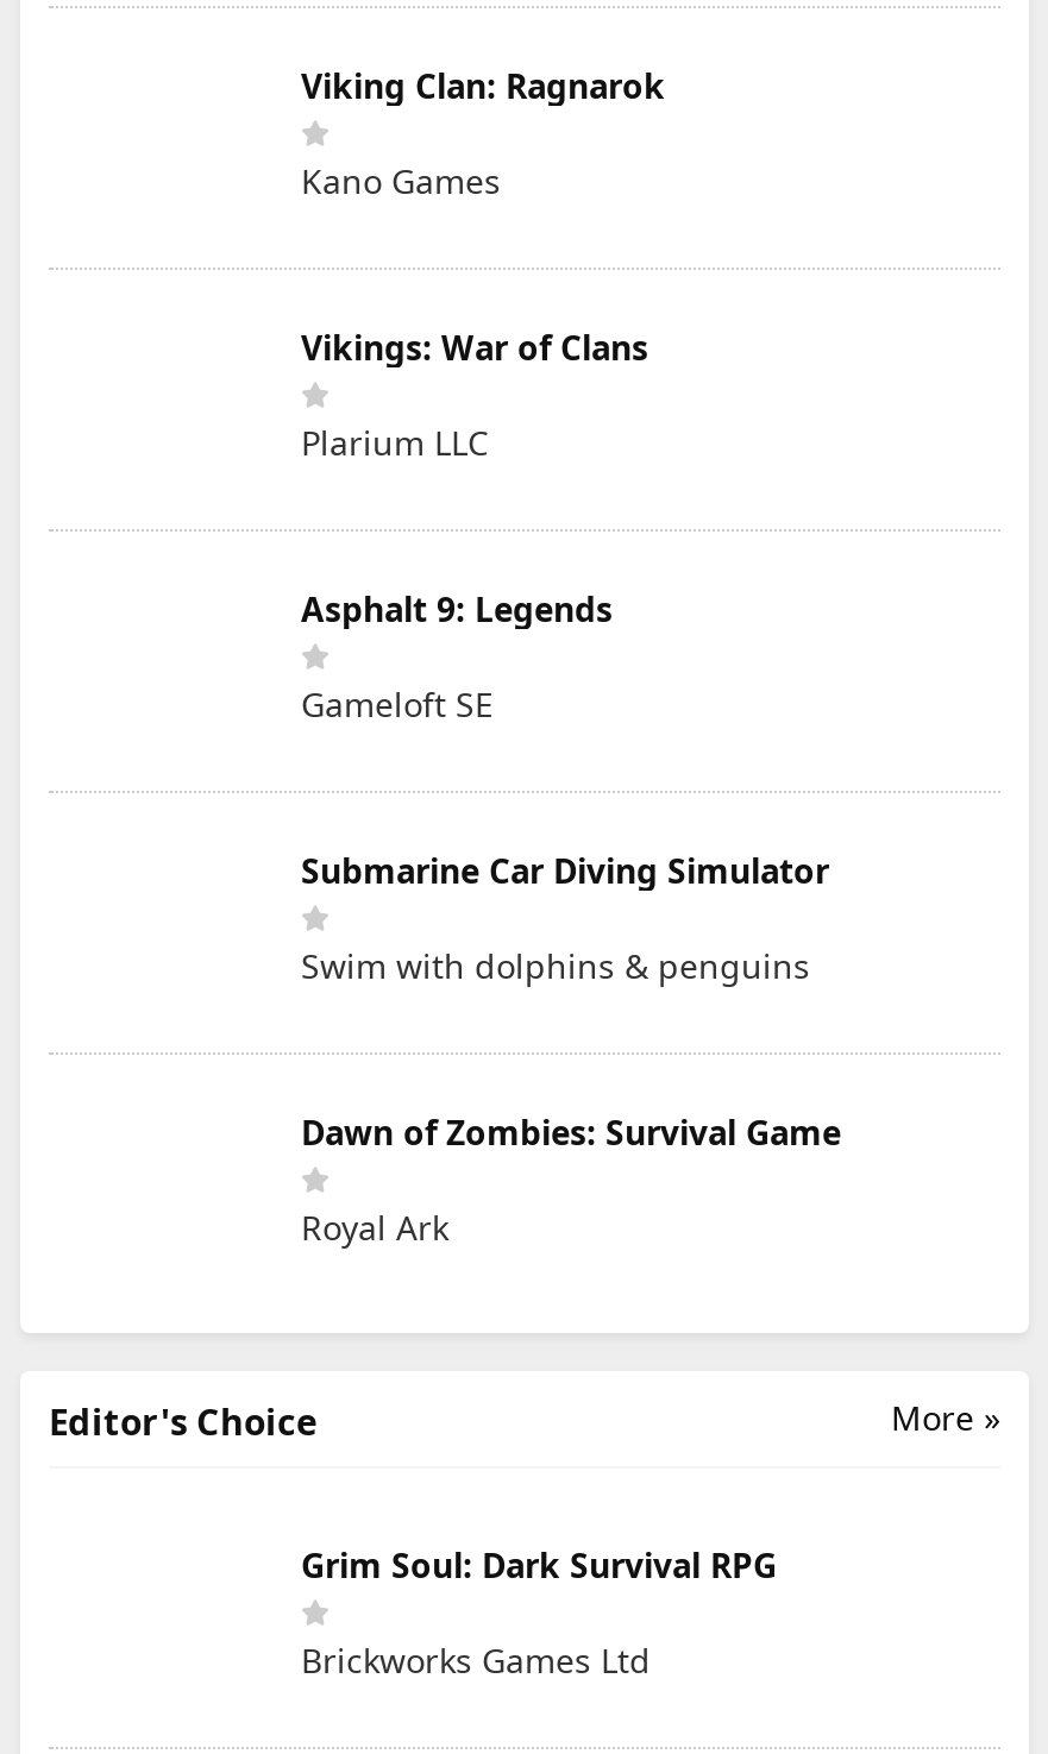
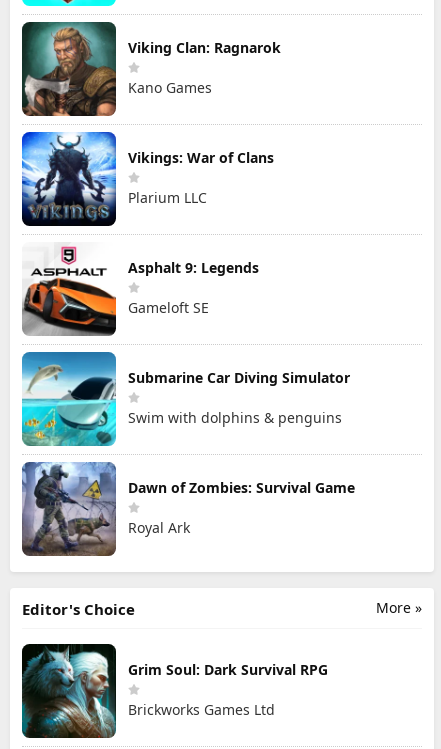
+ [image]

+ [image]

+ [image]

+ [image]

+ [image]

+ [image]
